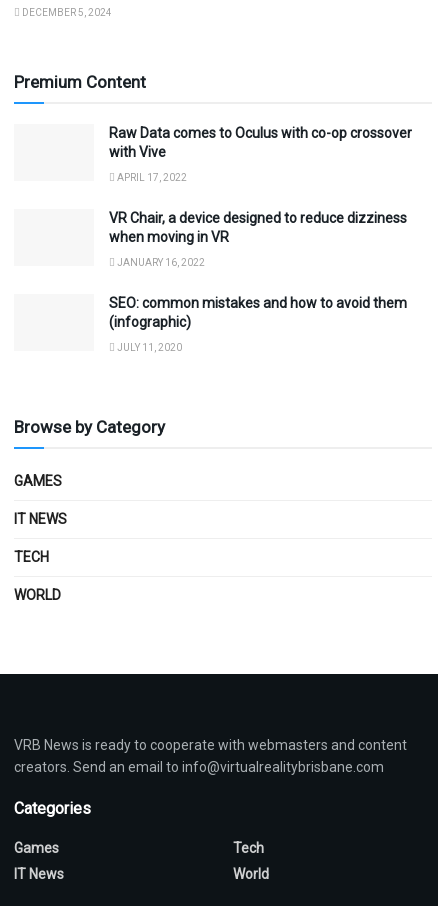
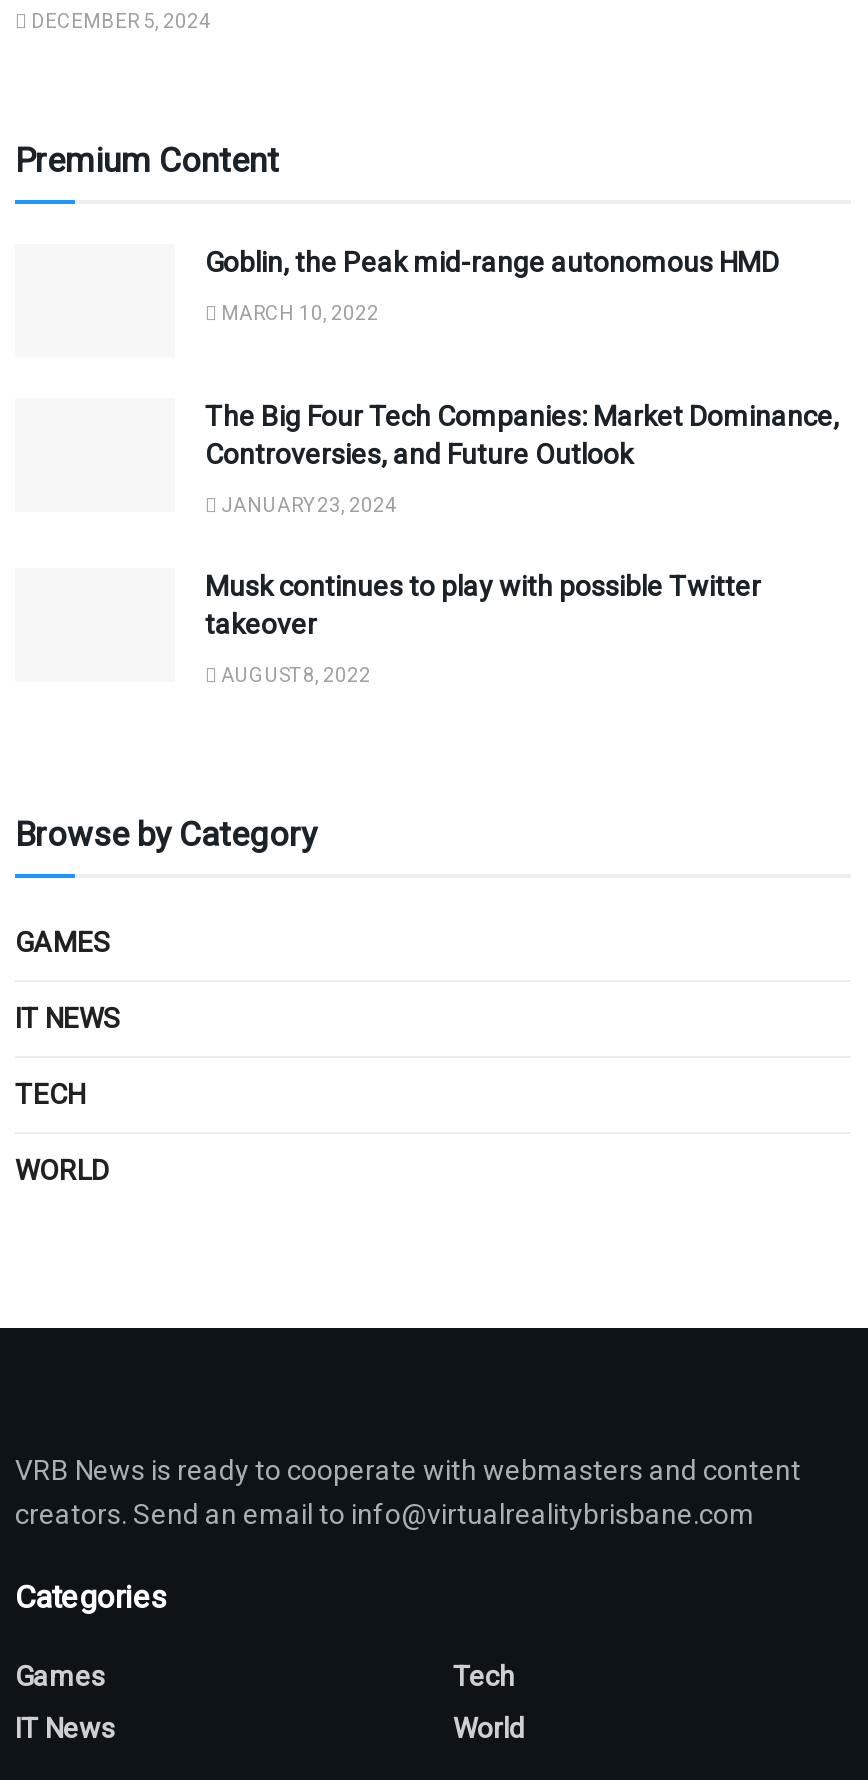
- Raw Data comes to Oculus with co-op crossover
- with Vive
+ Goblin, the Peak mid-range autonomous HMD

- APRIL 17, 2022
+ MARCH 10, 2022

- VR Chair, a device designed to reduce dizziness
- when moving in VR
+ The Big Four Tech Companies: Market Dominance,
+ Controversies, and Future Outlook

- JANUARY 16, 2022
+ JANUARY 23, 2024

- SEO: common mistakes and how to avoid them
- (infographic)
+ Musk continues to play with possible Twitter
+ takeover

- JULY 11, 2020
+ AUGUST 8, 2022
